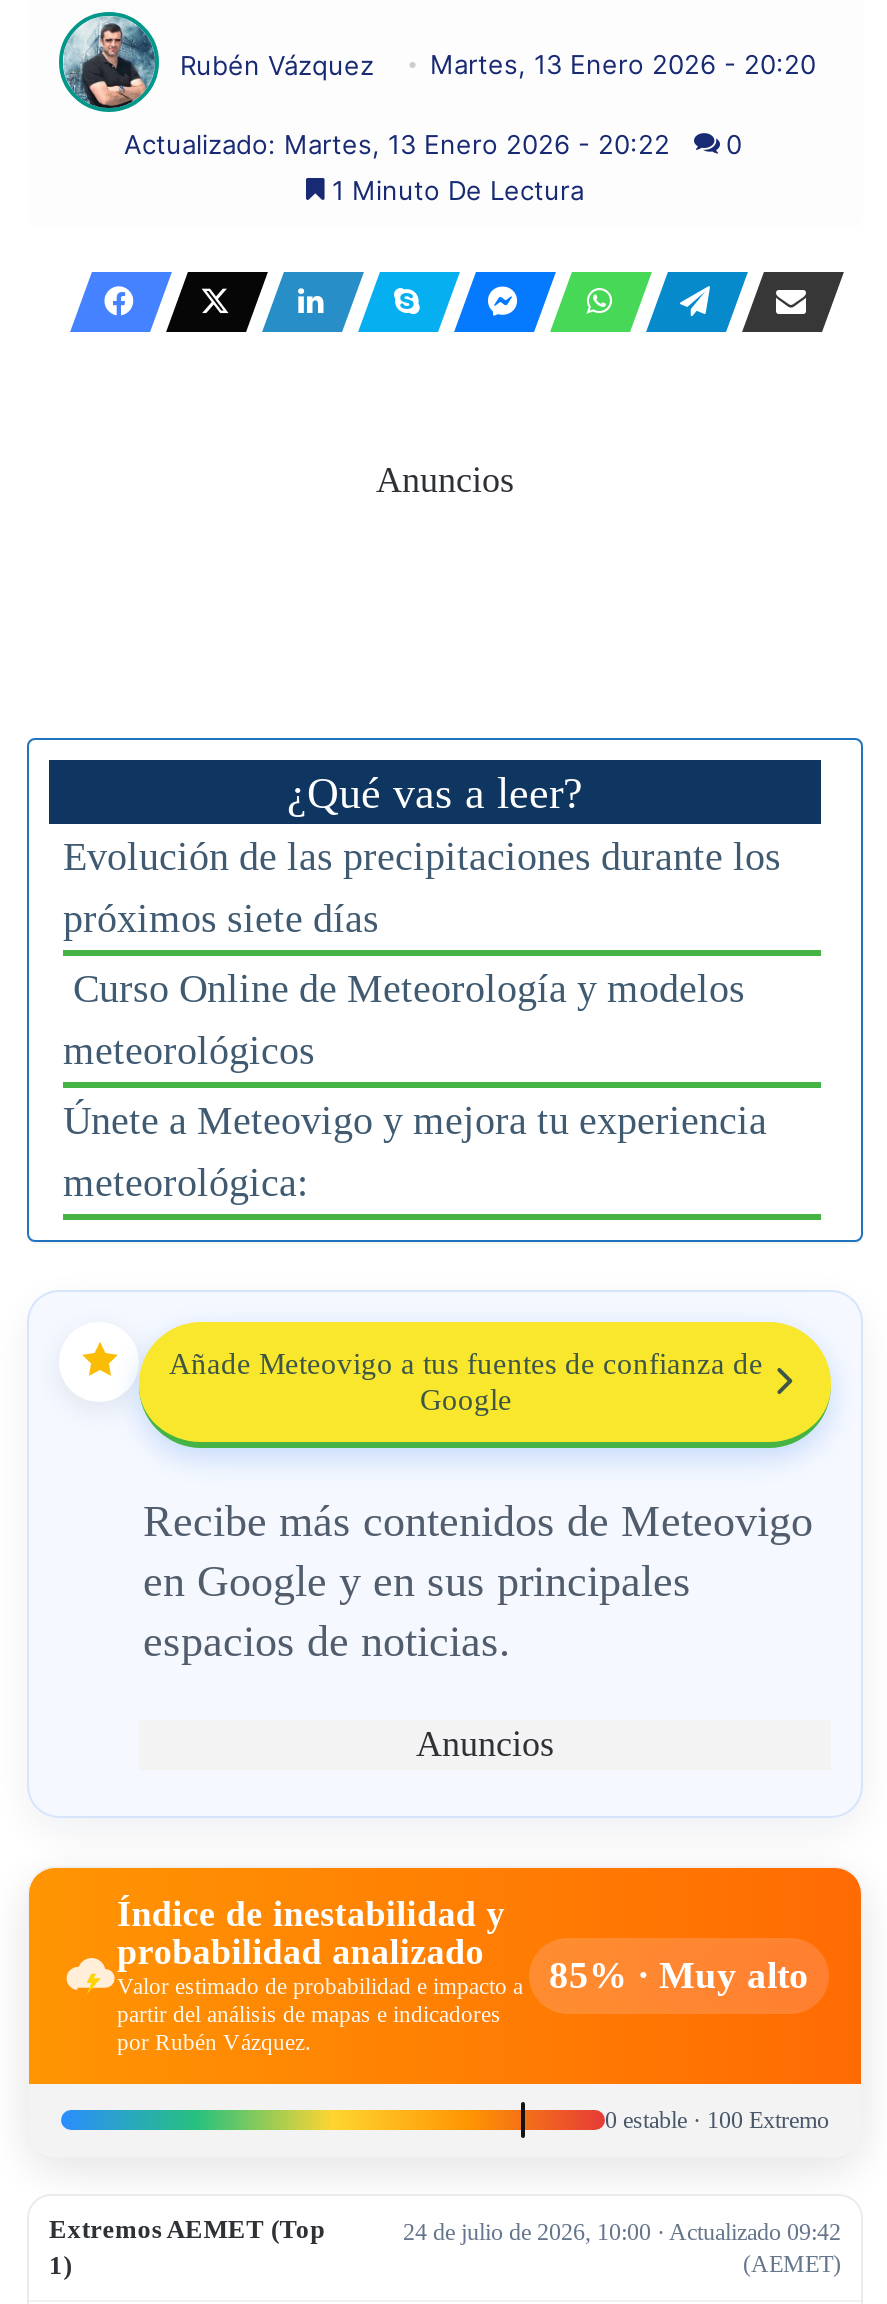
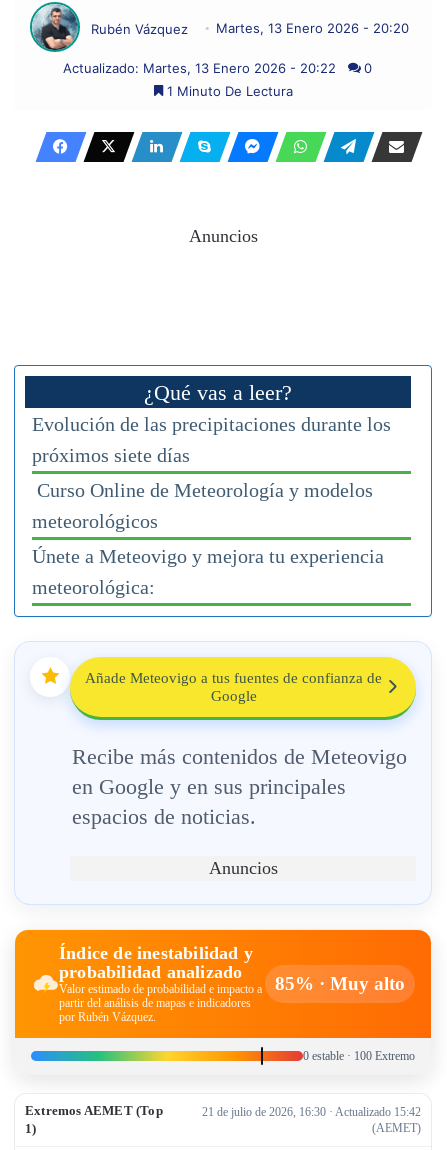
- 24 de julio de 2026, 10:00 · Actualizado 09:42
+ 21 de julio de 2026, 16:30 · Actualizado 15:42
